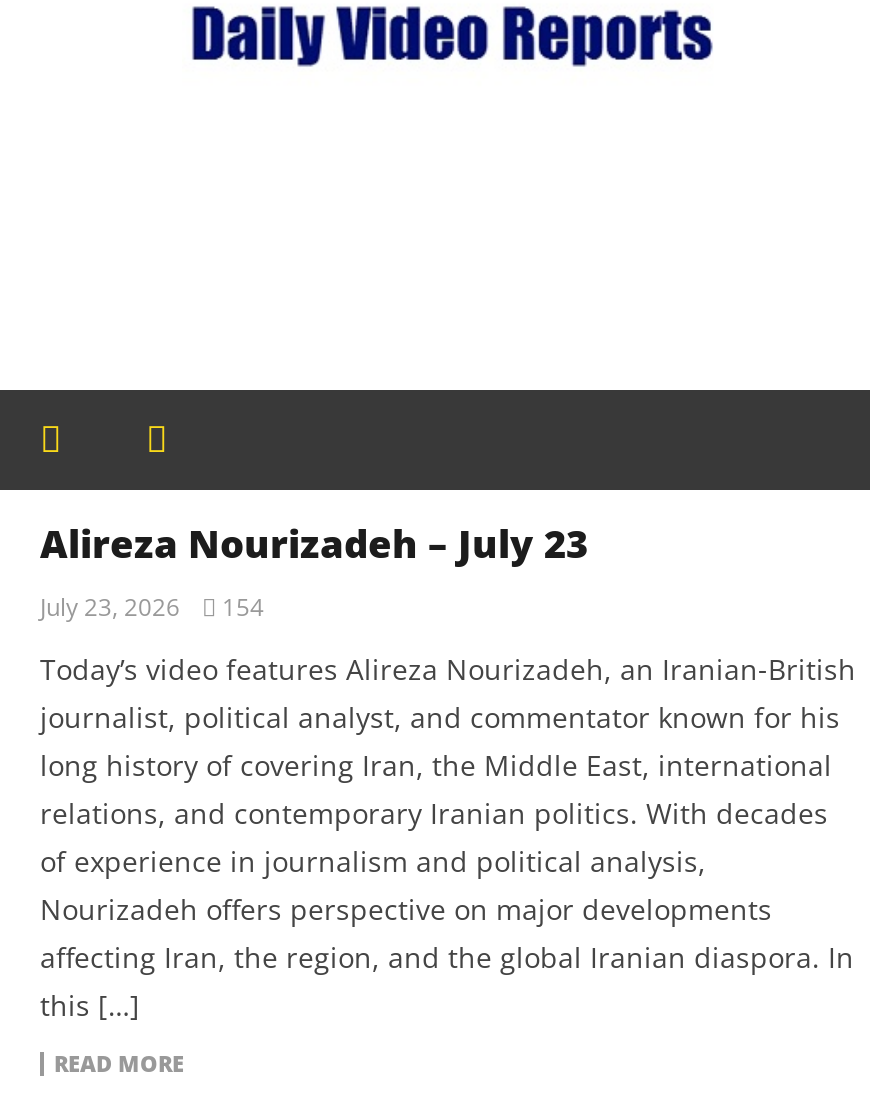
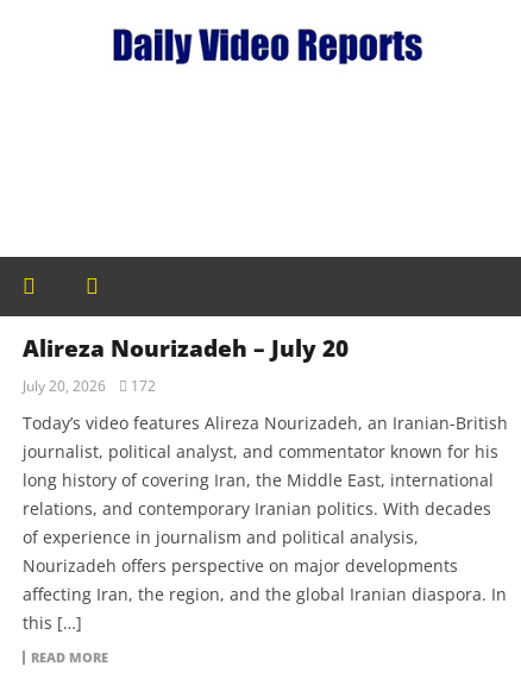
- Alireza Nourizadeh – July 23
+ Alireza Nourizadeh – July 20

- July 23, 2026
+ July 20, 2026

- 154
+ 172
